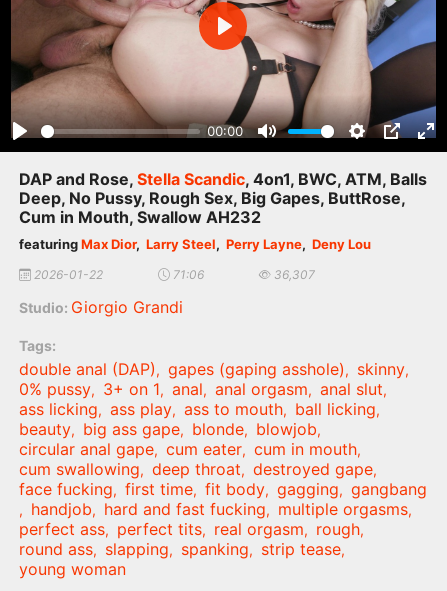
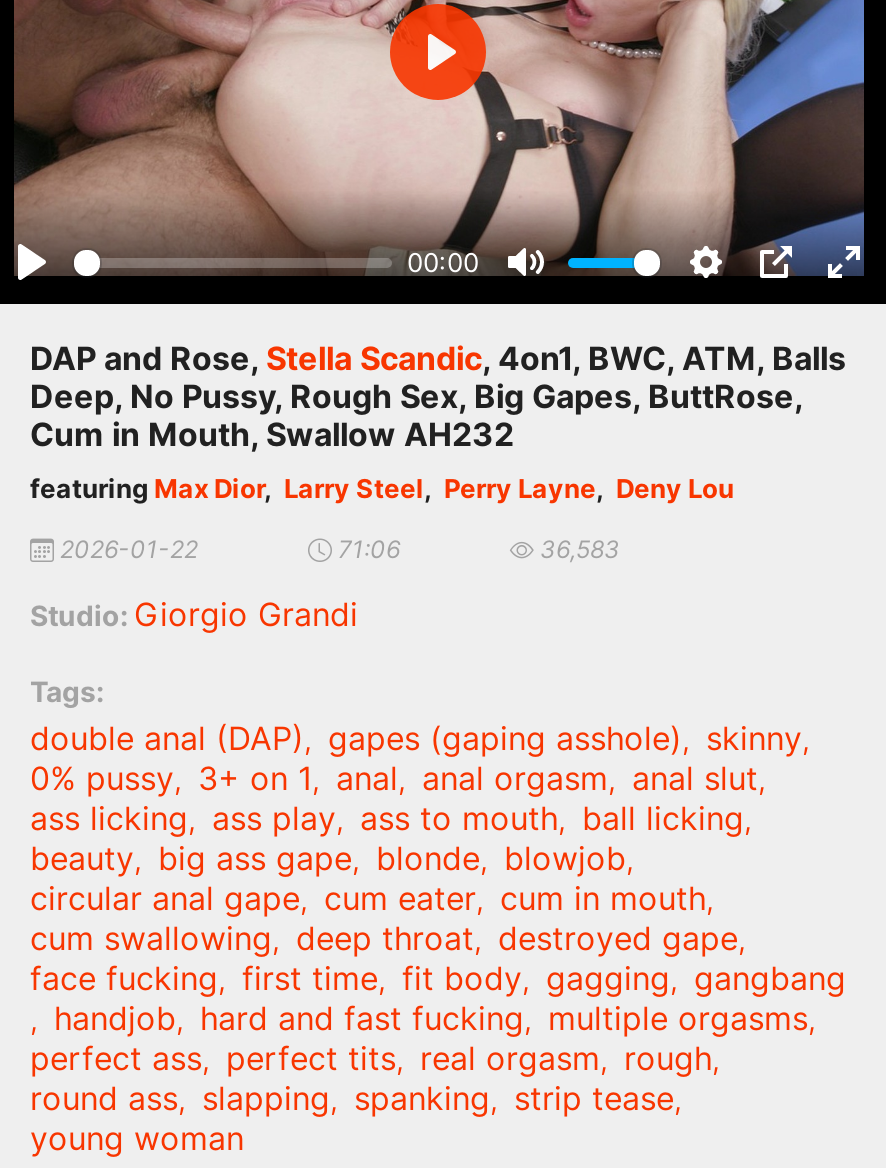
- 36,307
+ 36,583
